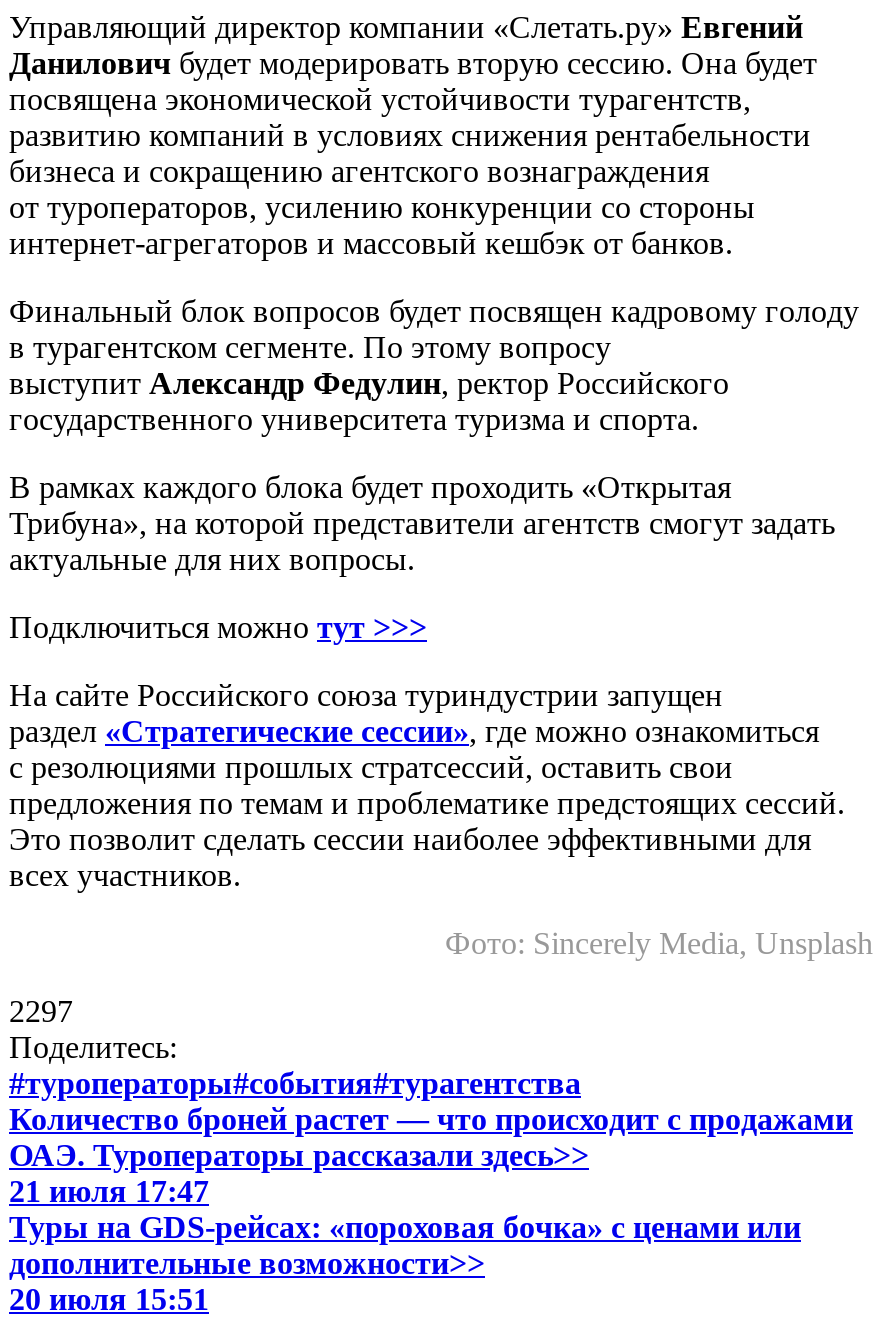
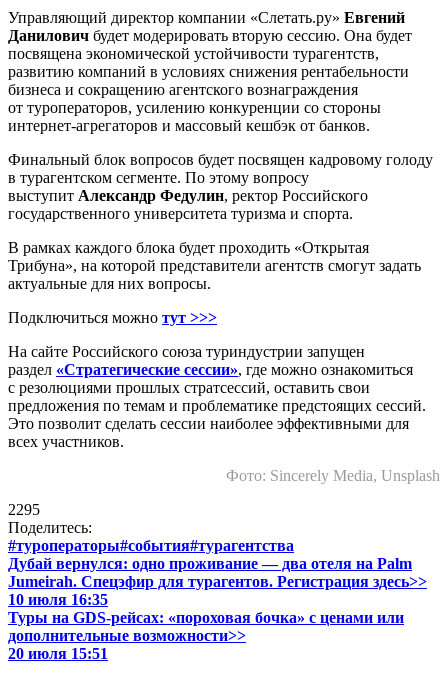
- 2297
+ 2295

- Количество броней растет — что происходит с продажами
- ОАЭ. Туроператоры рассказали здесь>>
- 21 июля 17:47
+ Дубай вернулся: одно проживание — два отеля на Palm
+ Jumeirah. Спецэфир для турагентов. Регистрация здесь>>
+ 10 июля 16:35
